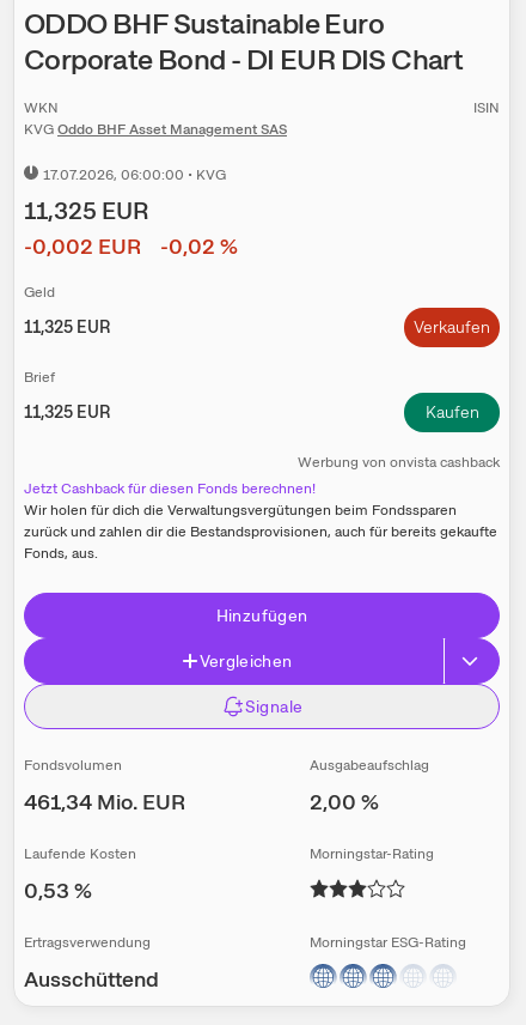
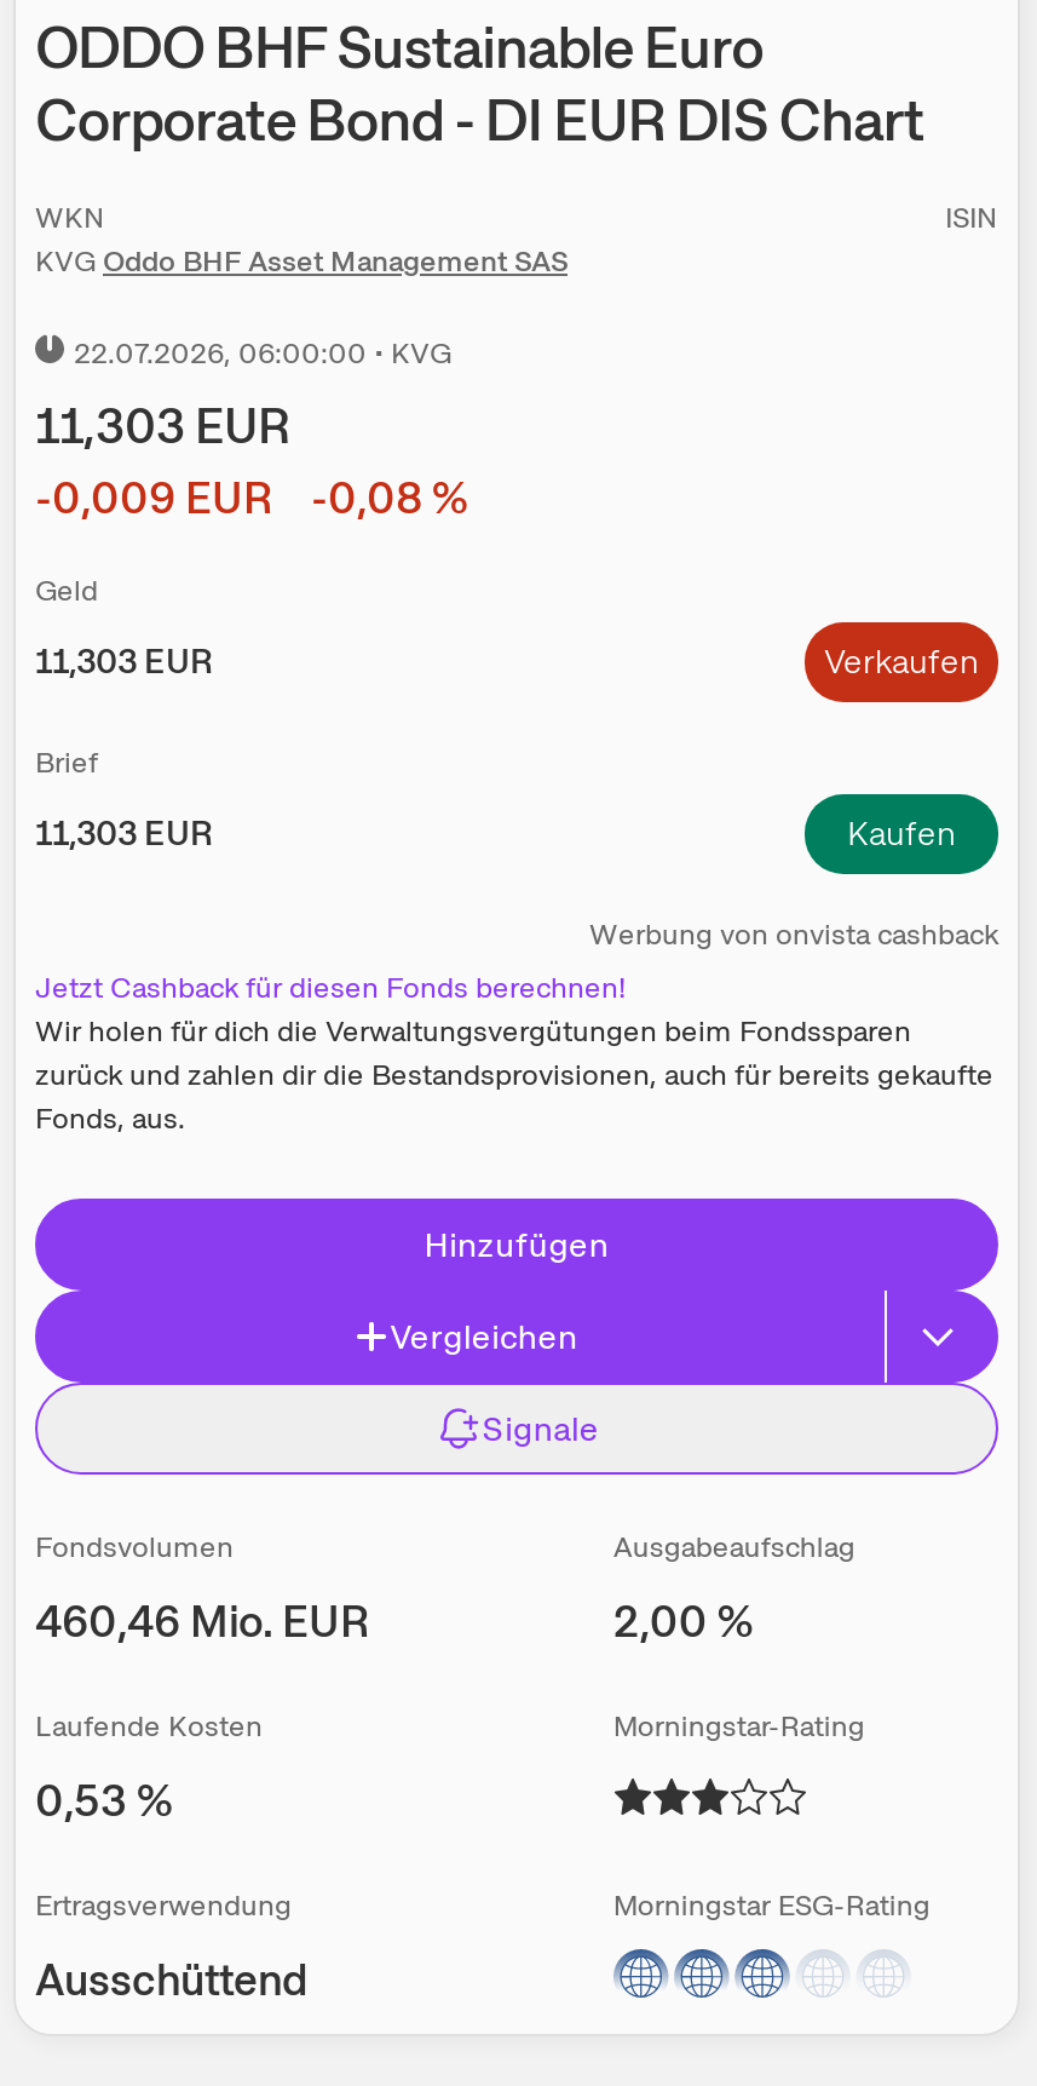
- 17.07.2026, 06:00:00 • KVG
+ 22.07.2026, 06:00:00 • KVG

- 11,325 EUR
+ 11,303 EUR

- -0,002 EUR
+ -0,009 EUR

- -0,02 %
+ -0,08 %

- 11,325 EUR
+ 11,303 EUR

- 11,325 EUR
+ 11,303 EUR

- 461,34 Mio. EUR
+ 460,46 Mio. EUR
